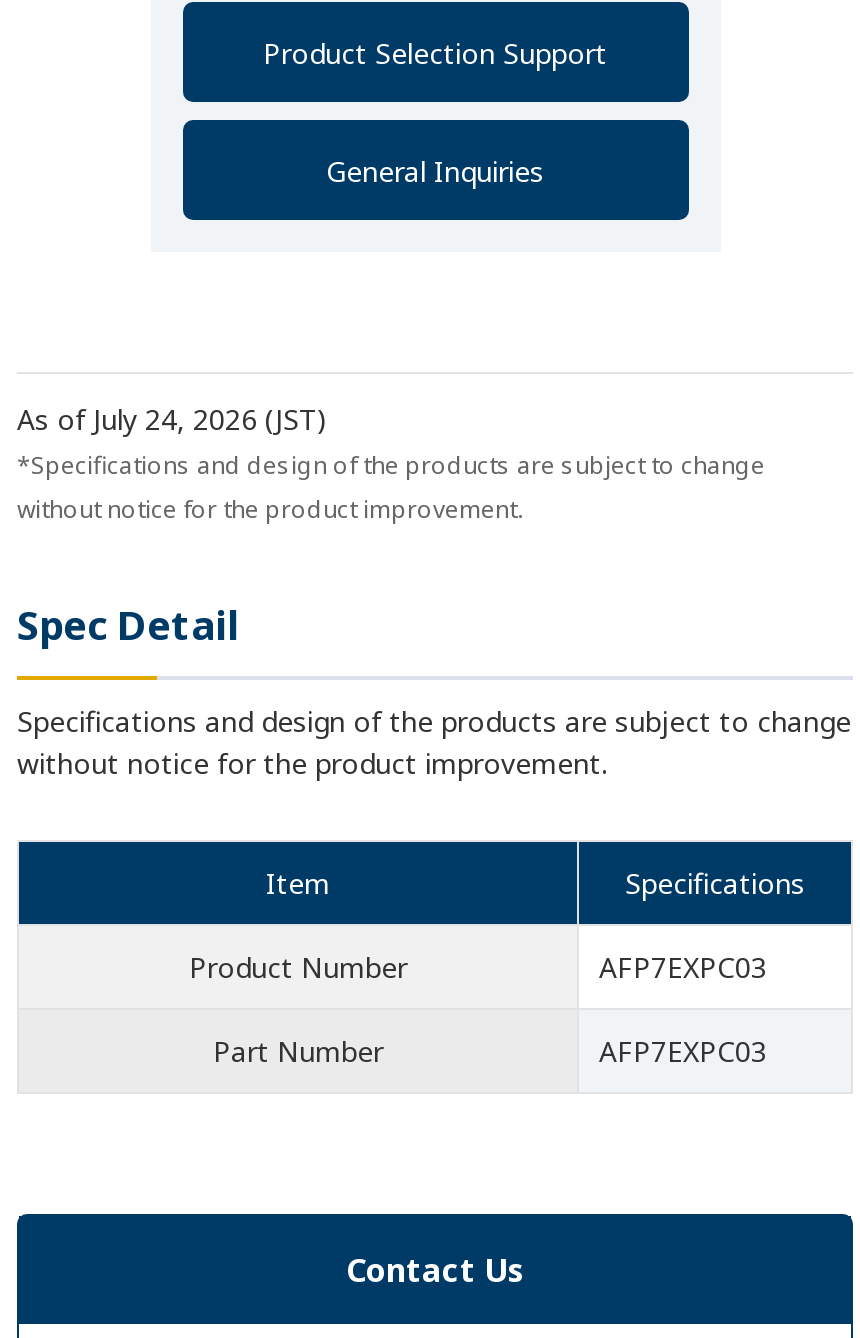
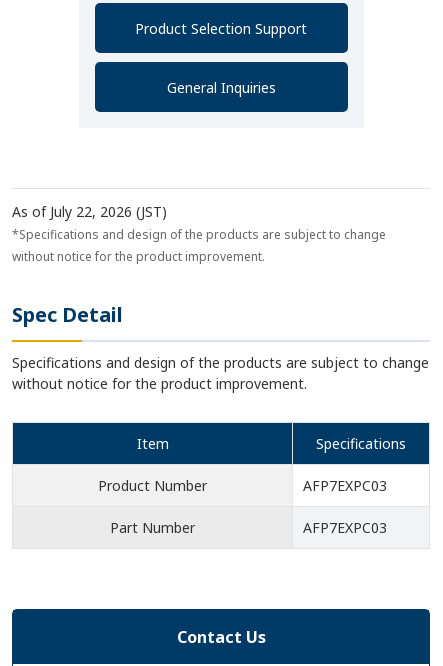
- As of July 24, 2026 (JST)
+ As of July 22, 2026 (JST)
